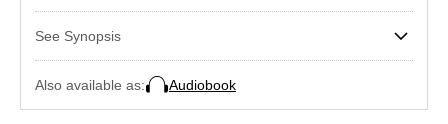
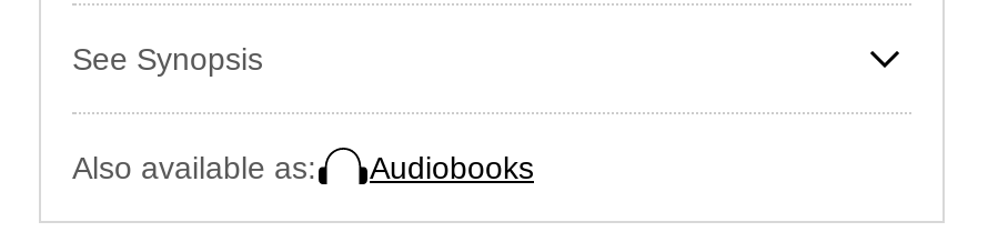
- Audiobook
+ Audiobooks
